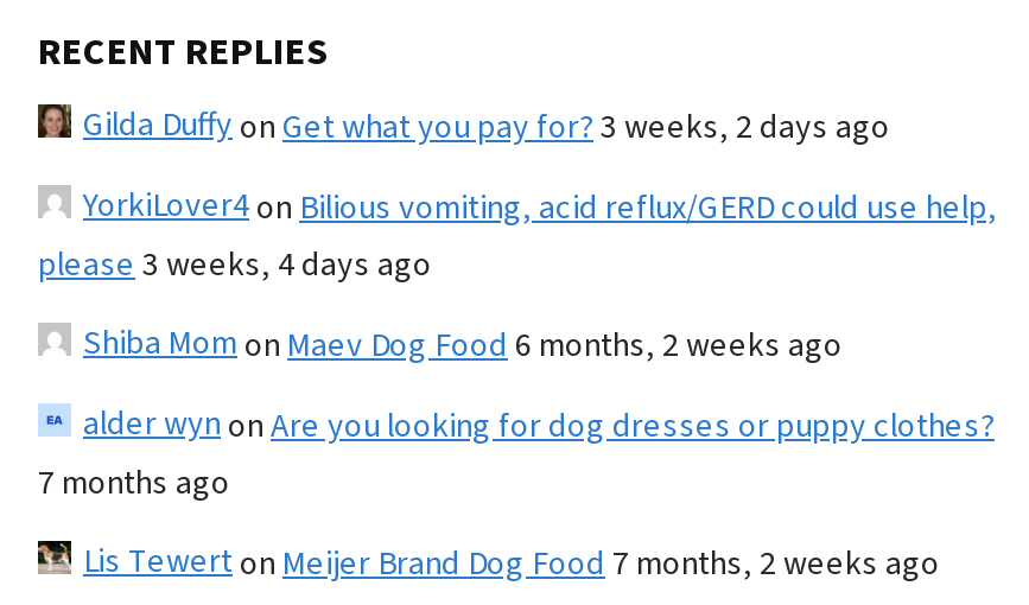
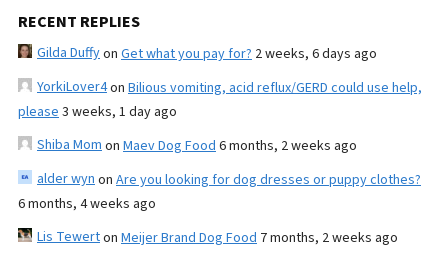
- Gilda Duffyon Get what you pay for? 3 weeks, 2 days ago
+ Gilda Duffyon Get what you pay for? 2 weeks, 6 days ago

- please 3 weeks, 4 days ago
+ please 3 weeks, 1 day ago

- 7 months ago
+ 6 months, 4 weeks ago
